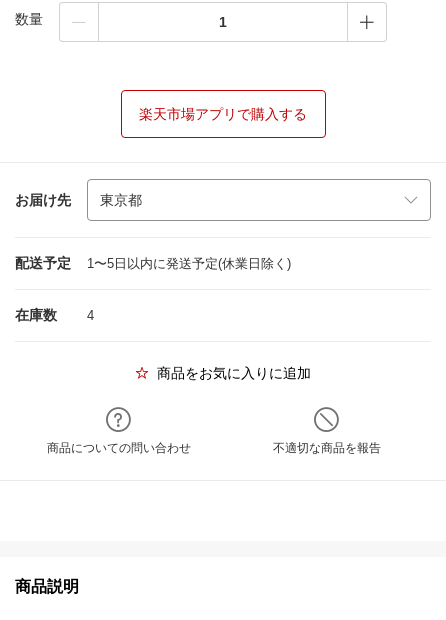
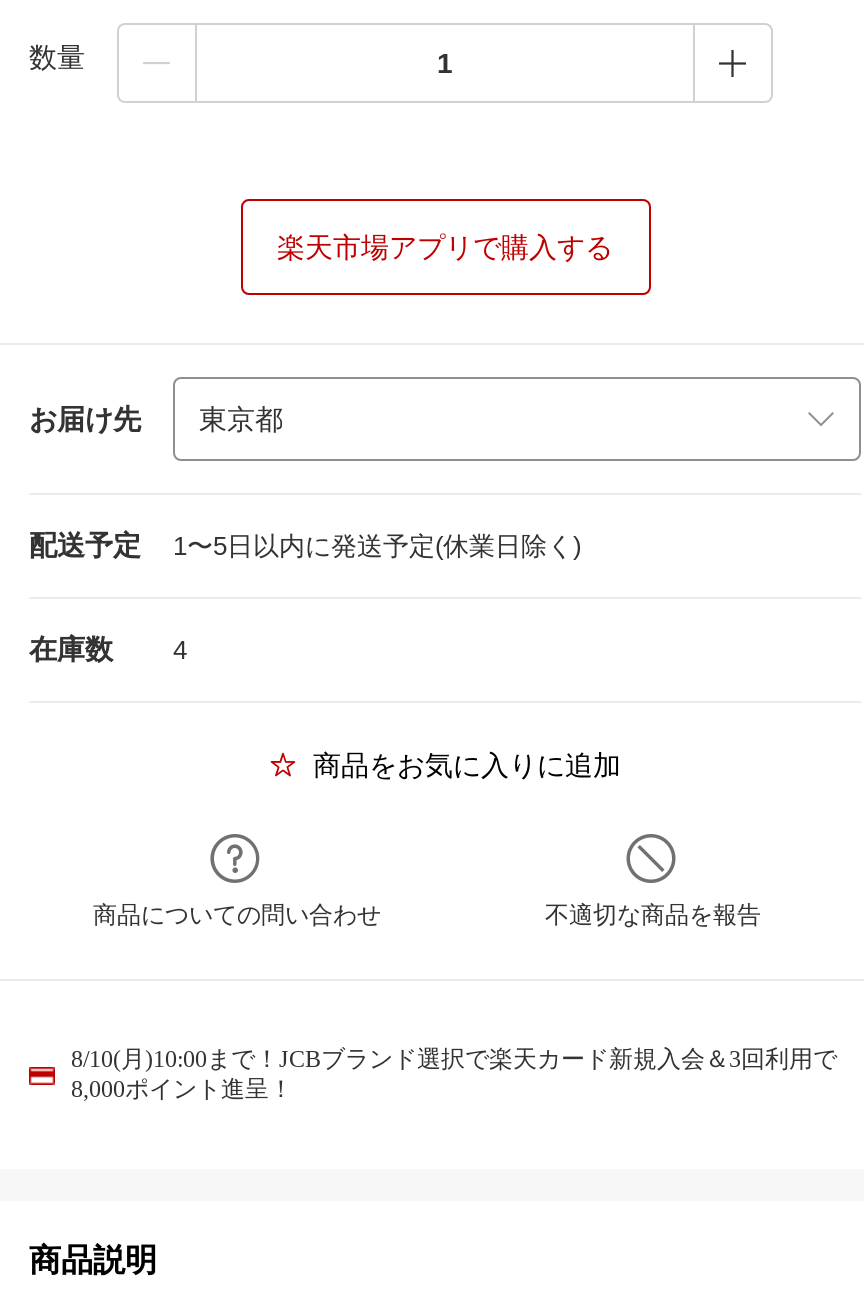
+ 8/10(月)10:00まで！JCBブランド選択で楽天カード新規入会＆3回利用で
+ 8,000ポイント進呈！
